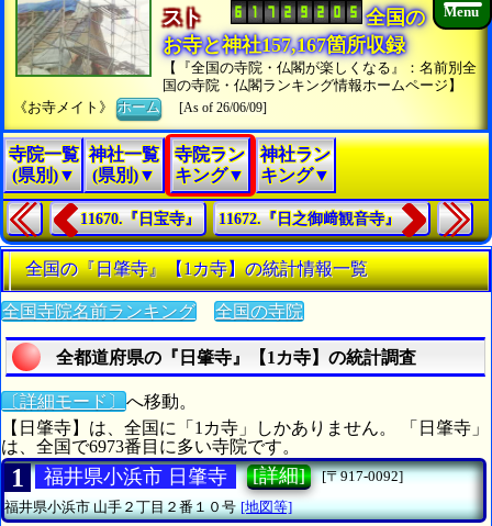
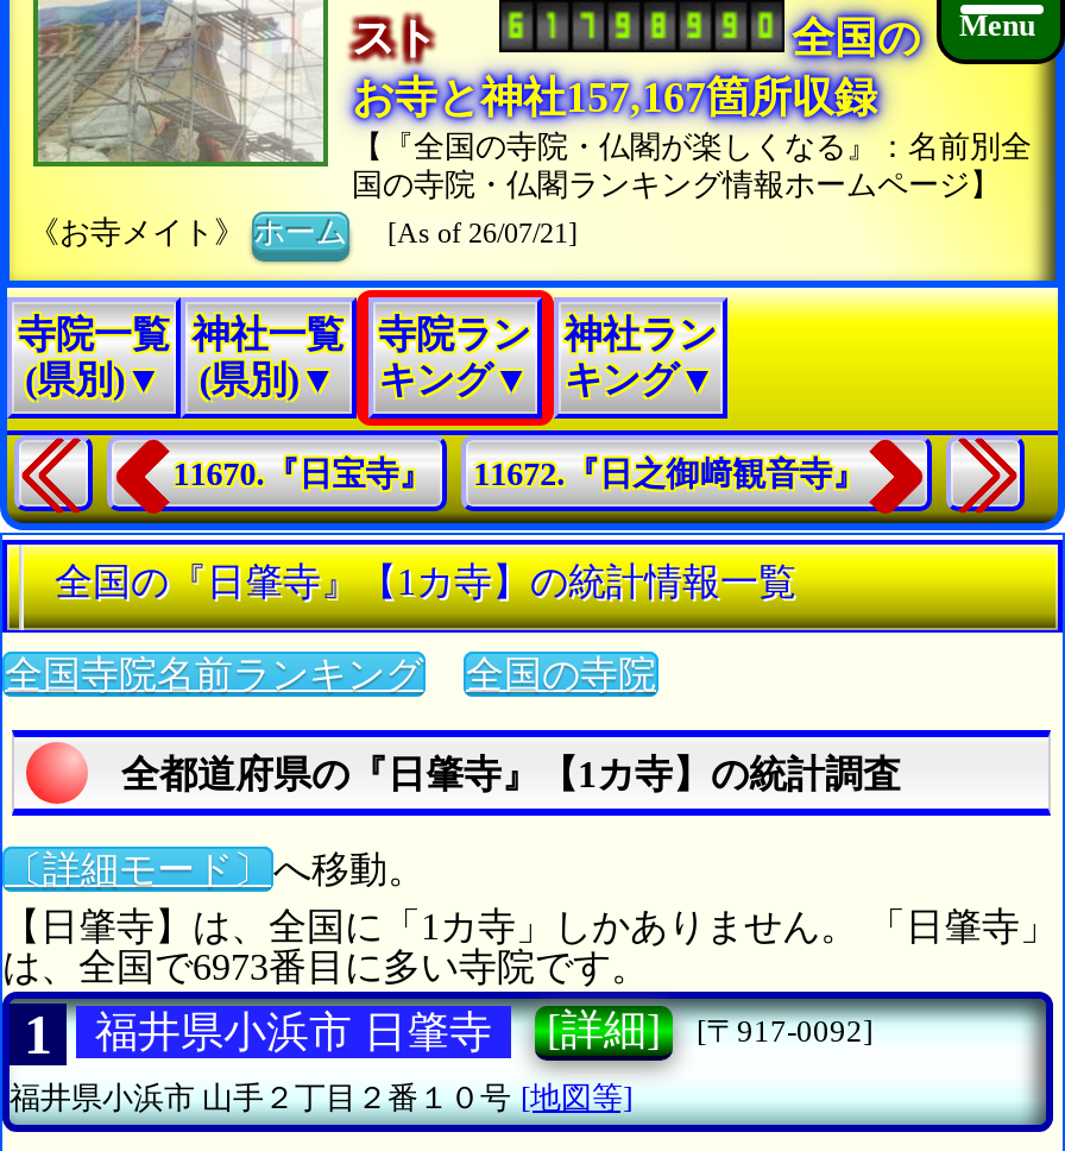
- [As of 26/06/09]
+ [As of 26/07/21]
